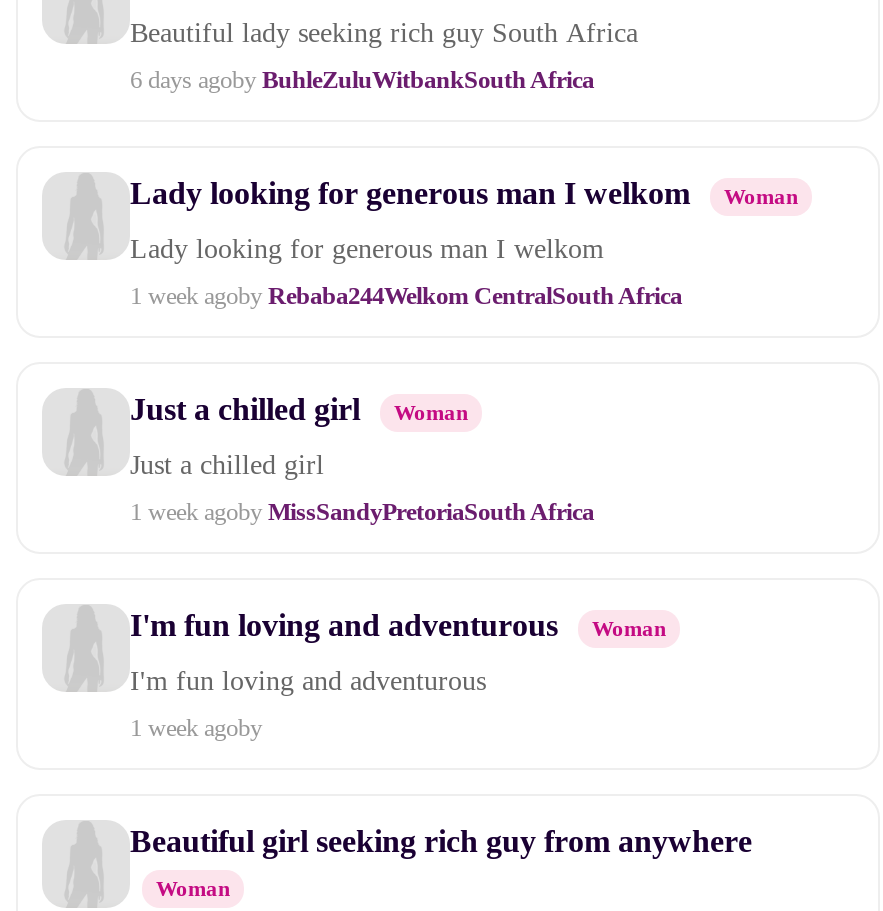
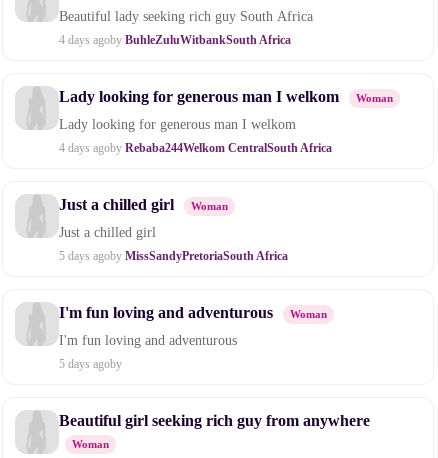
- 6 days agoby BuhleZuluWitbankSouth Africa
+ 4 days agoby BuhleZuluWitbankSouth Africa

- 1 week agoby Rebaba244Welkom CentralSouth Africa
+ 4 days agoby Rebaba244Welkom CentralSouth Africa

- 1 week agoby MissSandyPretoriaSouth Africa
+ 5 days agoby MissSandyPretoriaSouth Africa

- 1 week agoby
+ 5 days agoby
